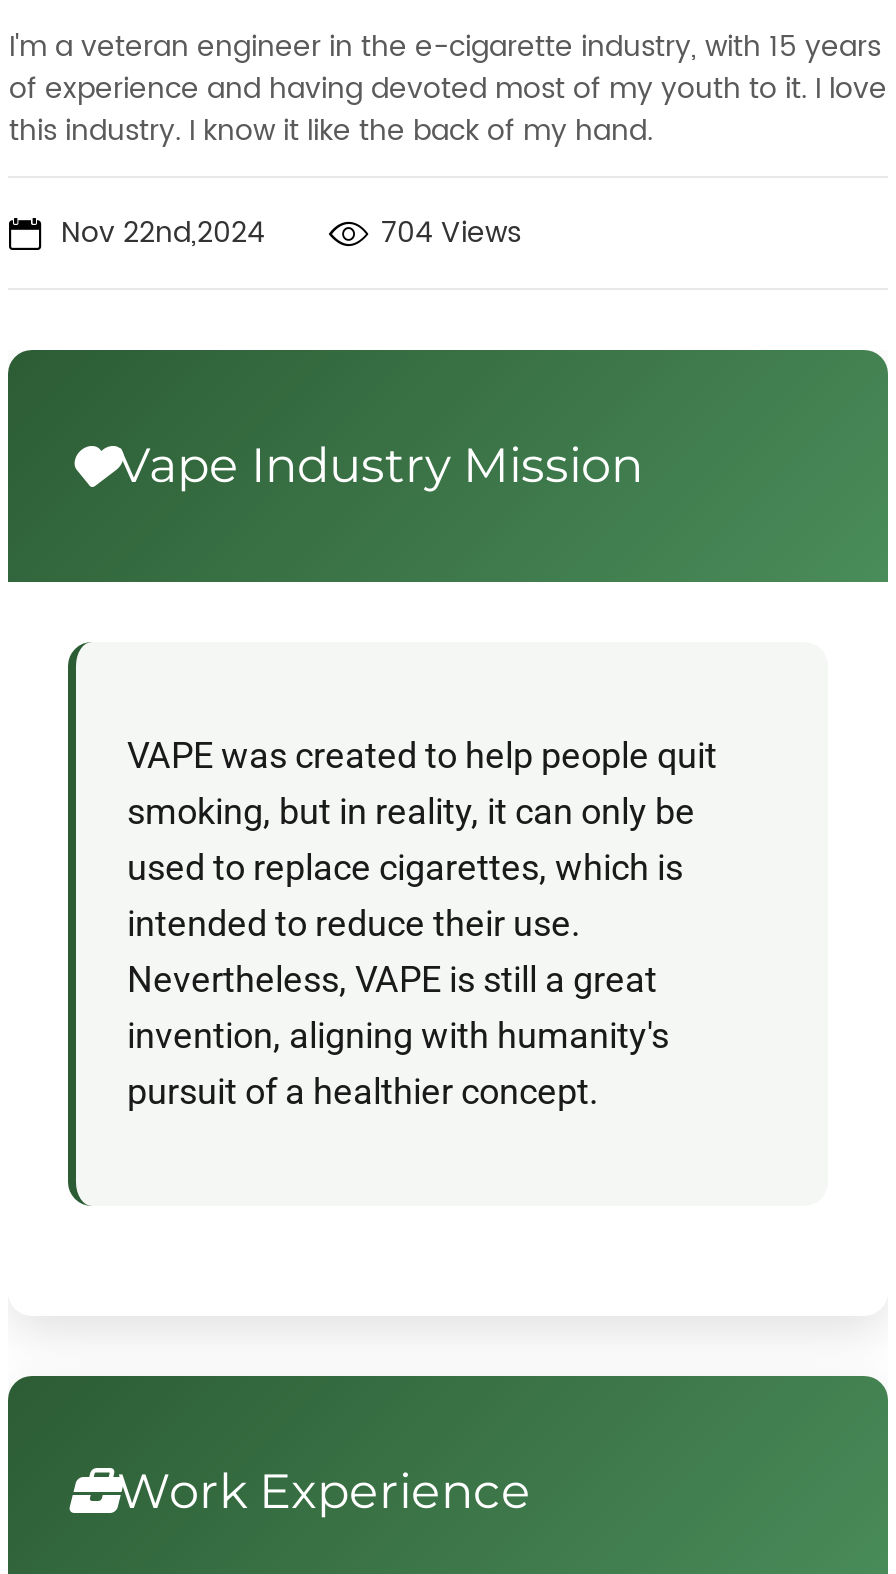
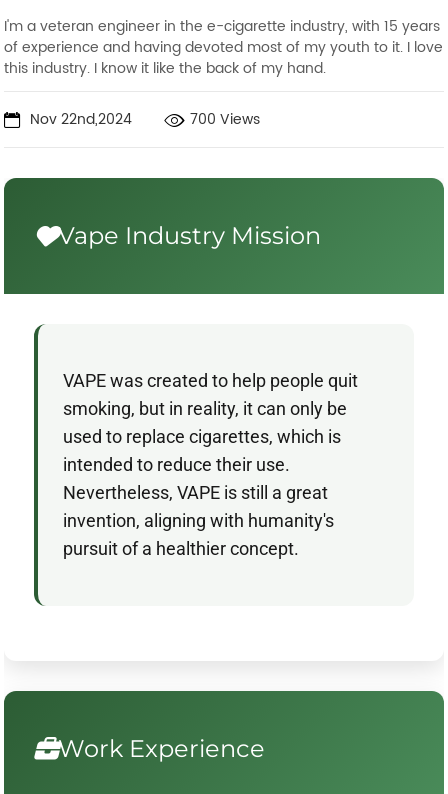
- 704 Views
+ 700 Views
